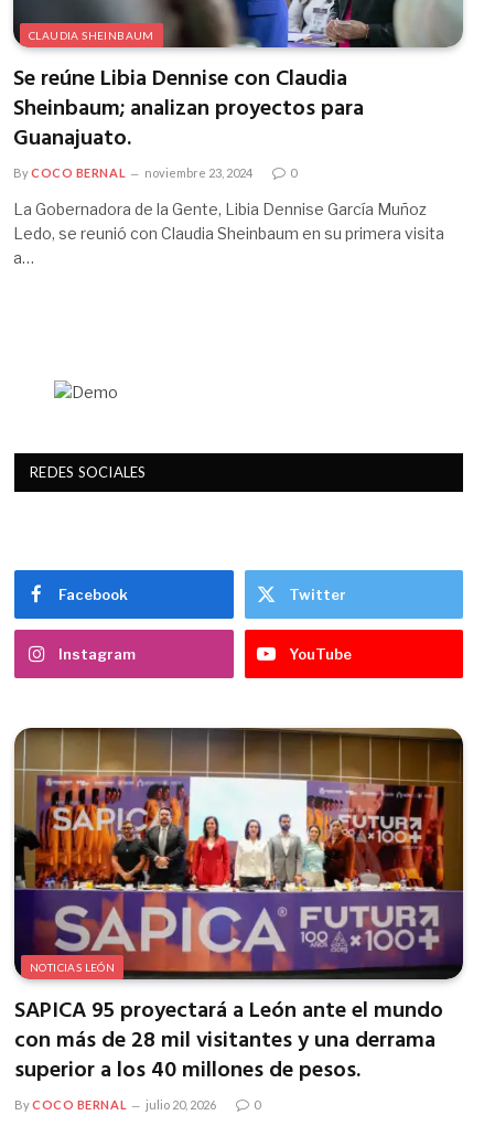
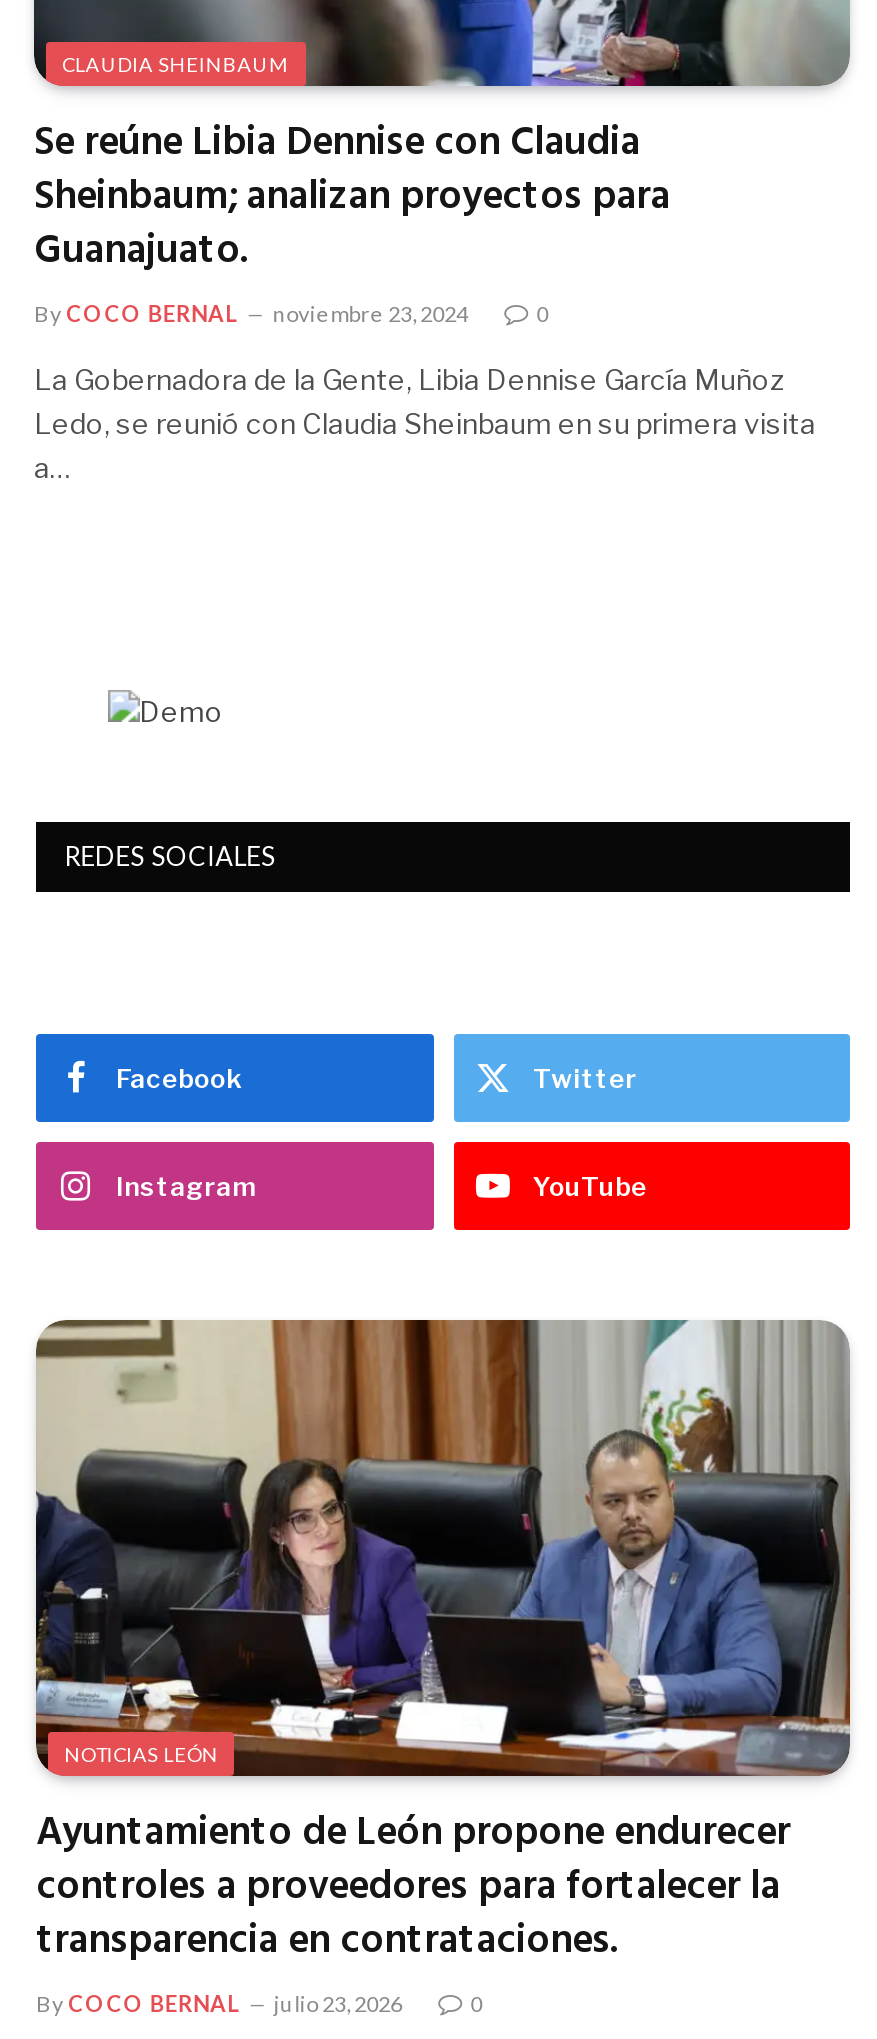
- [image]
- SAPICA 95 proyectará a León ante el mundo
- con más de 28 mil visitantes y una derrama
- superior a los 40 millones de pesos.
+ [image]
+ Ayuntamiento de León propone endurecer
+ controles a proveedores para fortalecer la
+ transparencia en contrataciones.

- By COCO BERNAL julio 20, 2026
+ By COCO BERNAL julio 23, 2026
